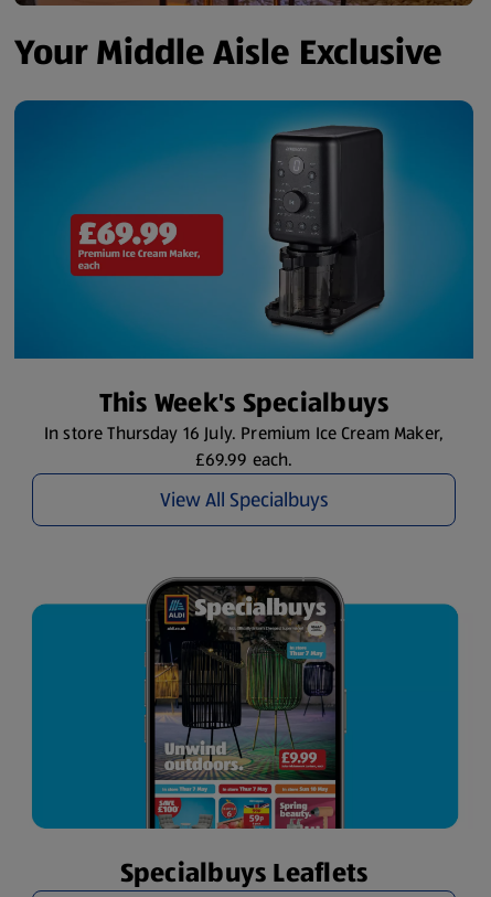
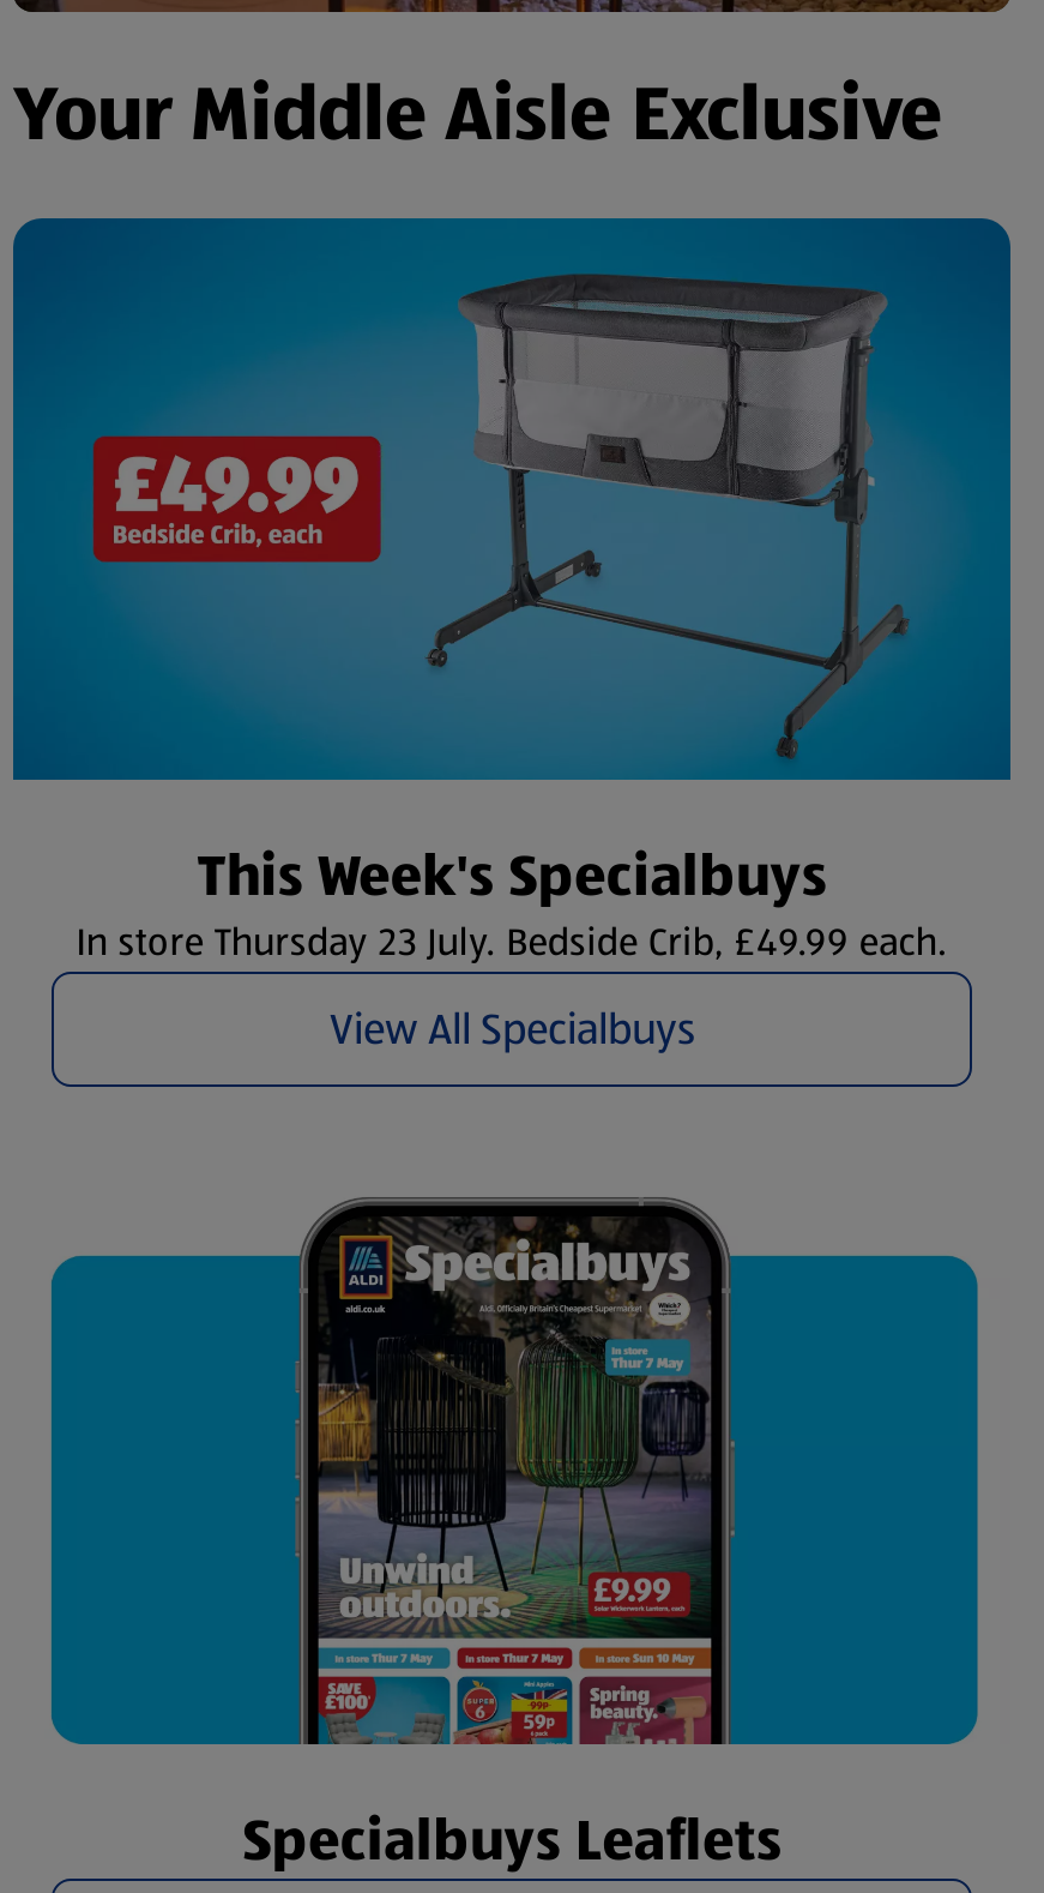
- [image]
+ [image]

- In store Thursday 16 July. Premium Ice Cream Maker,
- £69.99 each.
+ In store Thursday 23 July. Bedside Crib, £49.99 each.
